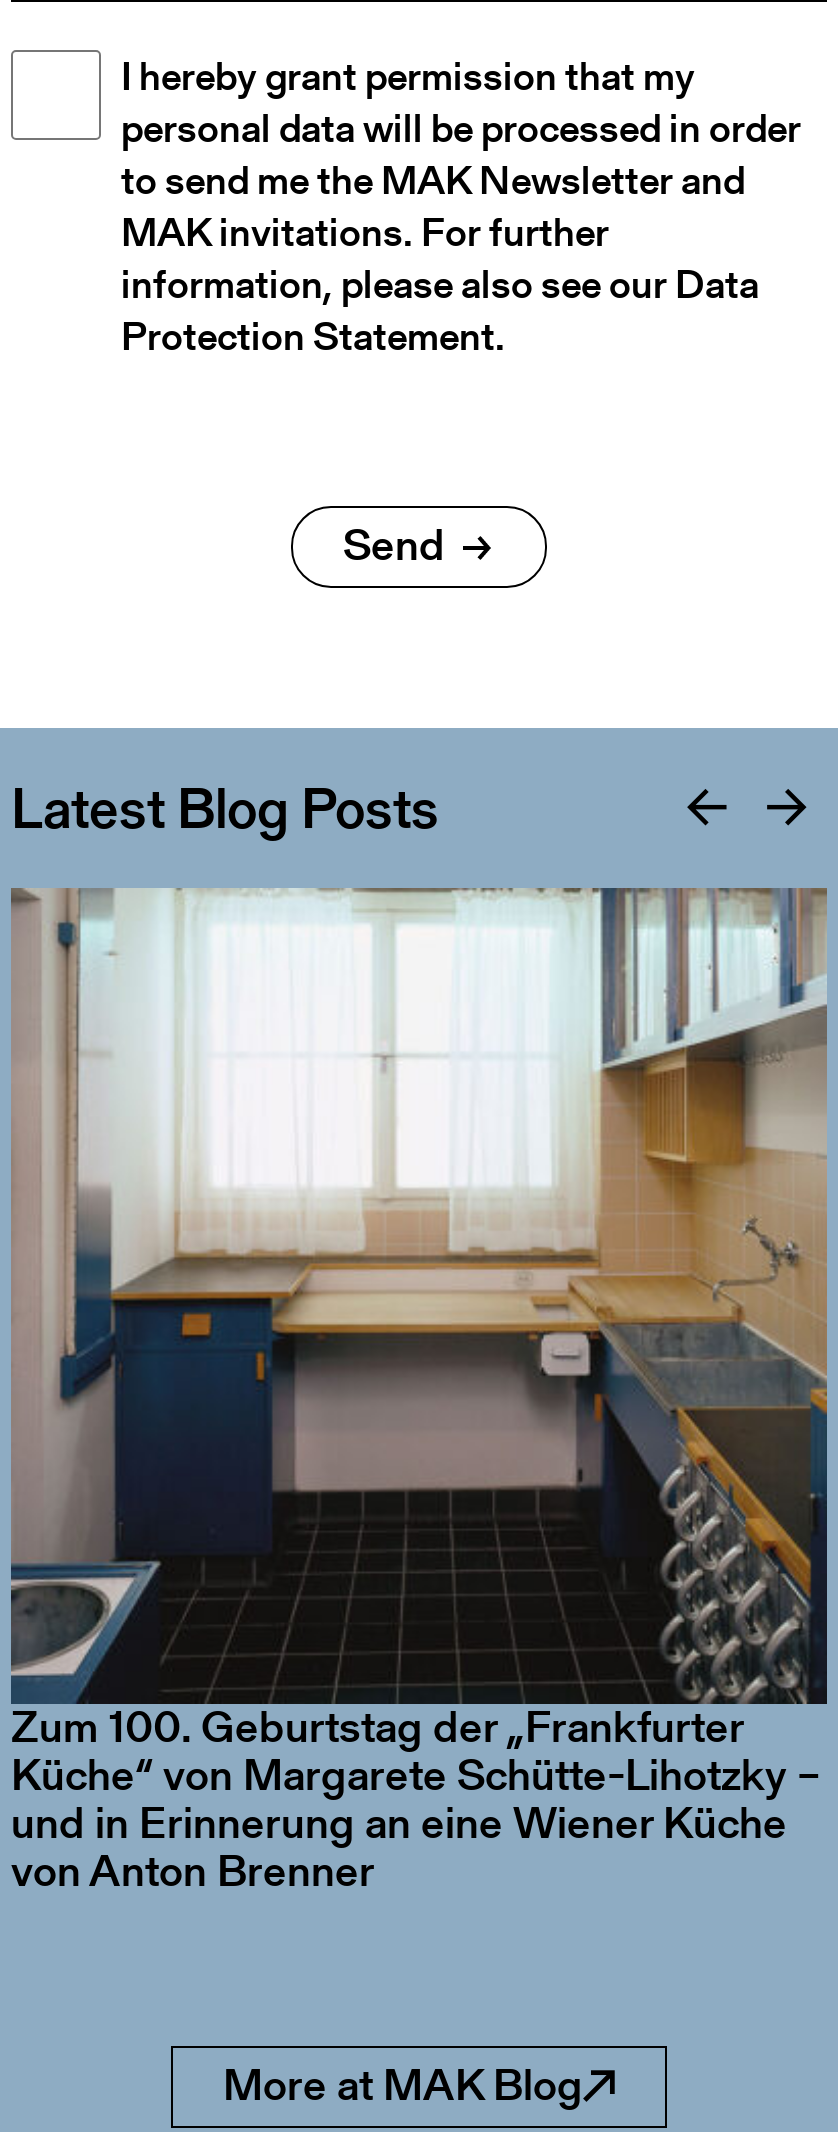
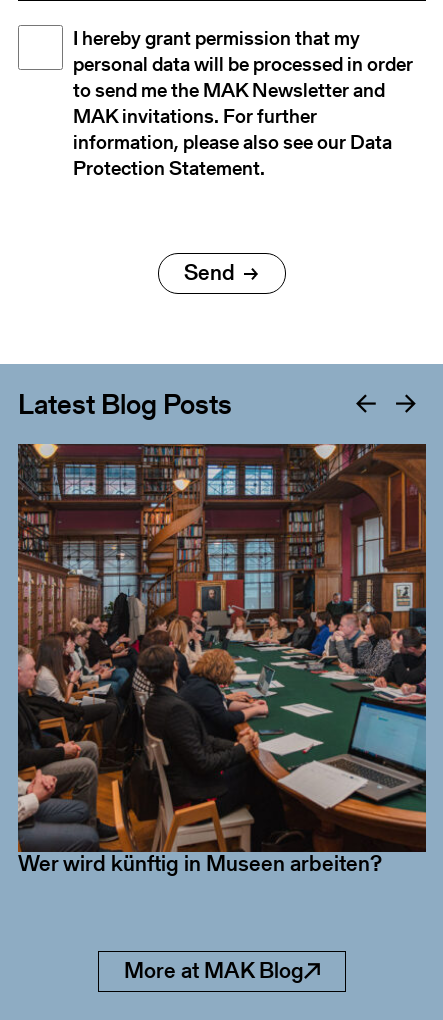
- [image]
+ [image]

- Zum 100. Geburtstag der „Frankfurter
- Küche“ von Margarete Schütte-Lihotzky –
- und in Erinnerung an eine Wiener Küche
- von Anton Brenner
+ Wer wird künftig in Museen arbeiten?
